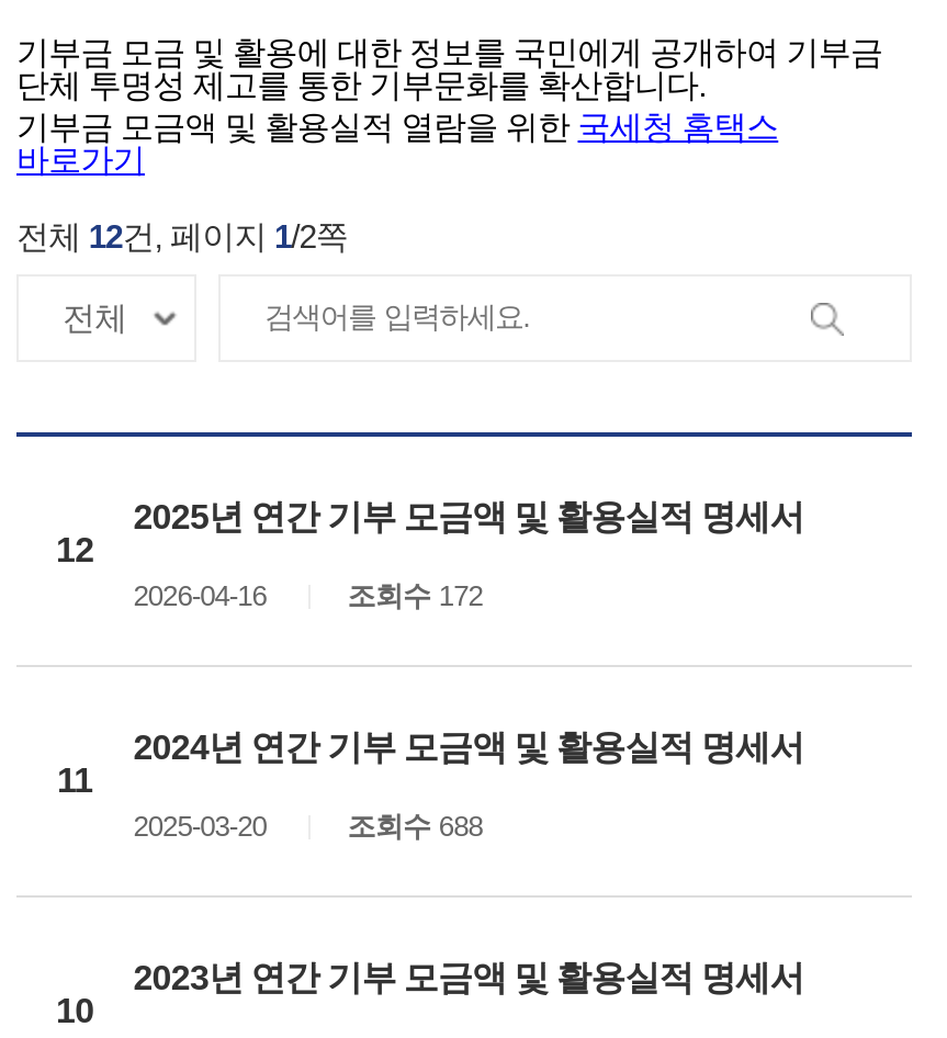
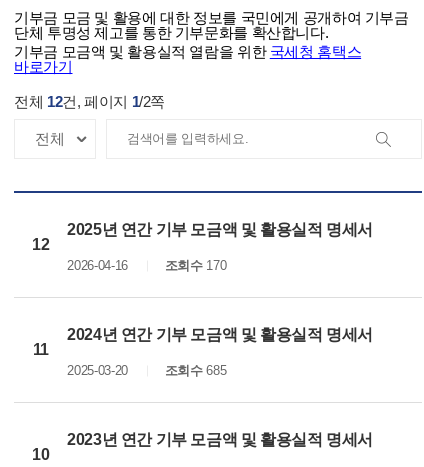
- 조회수 172
+ 조회수 170

- 조회수 688
+ 조회수 685
